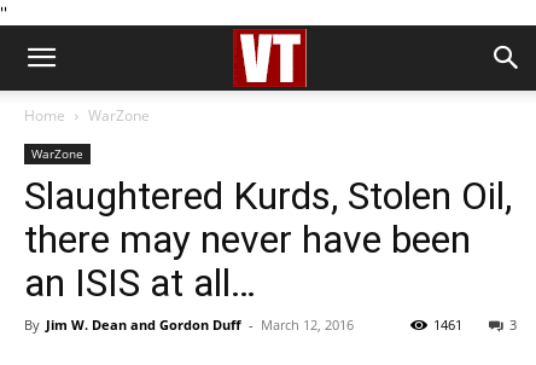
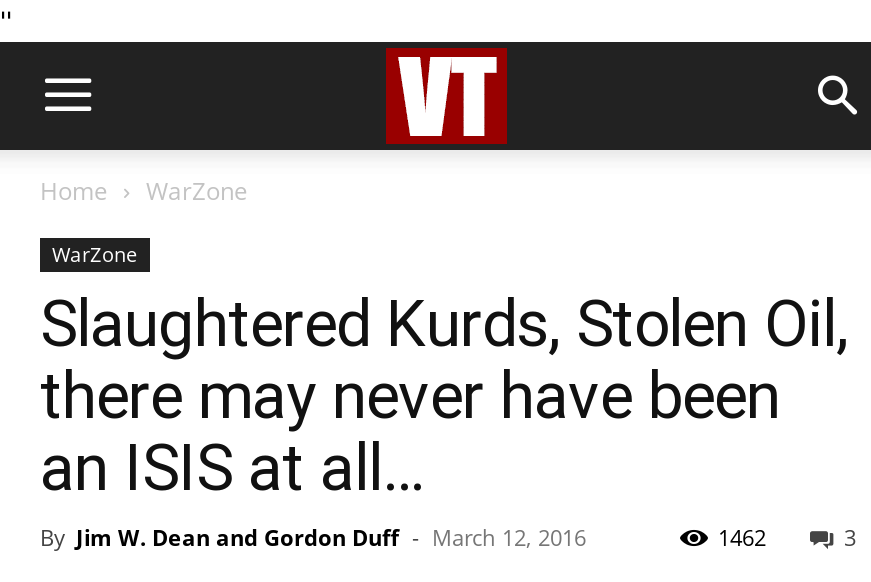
- 1461
+ 1462
